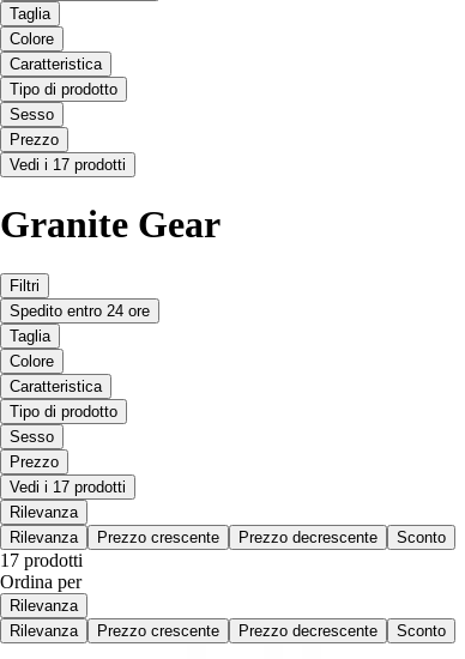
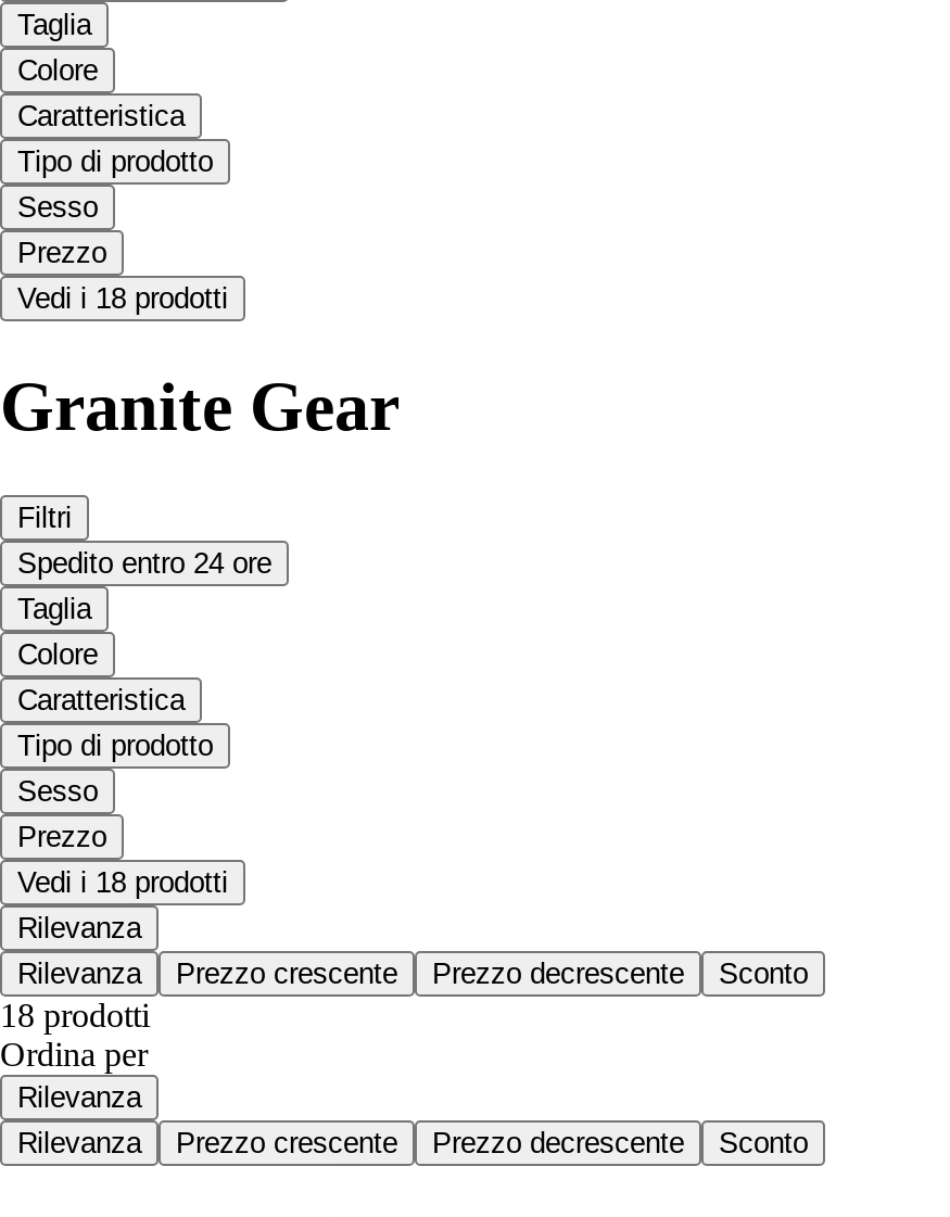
- Vedi i 17 prodotti
+ Vedi i 18 prodotti

- Vedi i 17 prodotti
+ Vedi i 18 prodotti

- 17 prodotti
+ 18 prodotti
